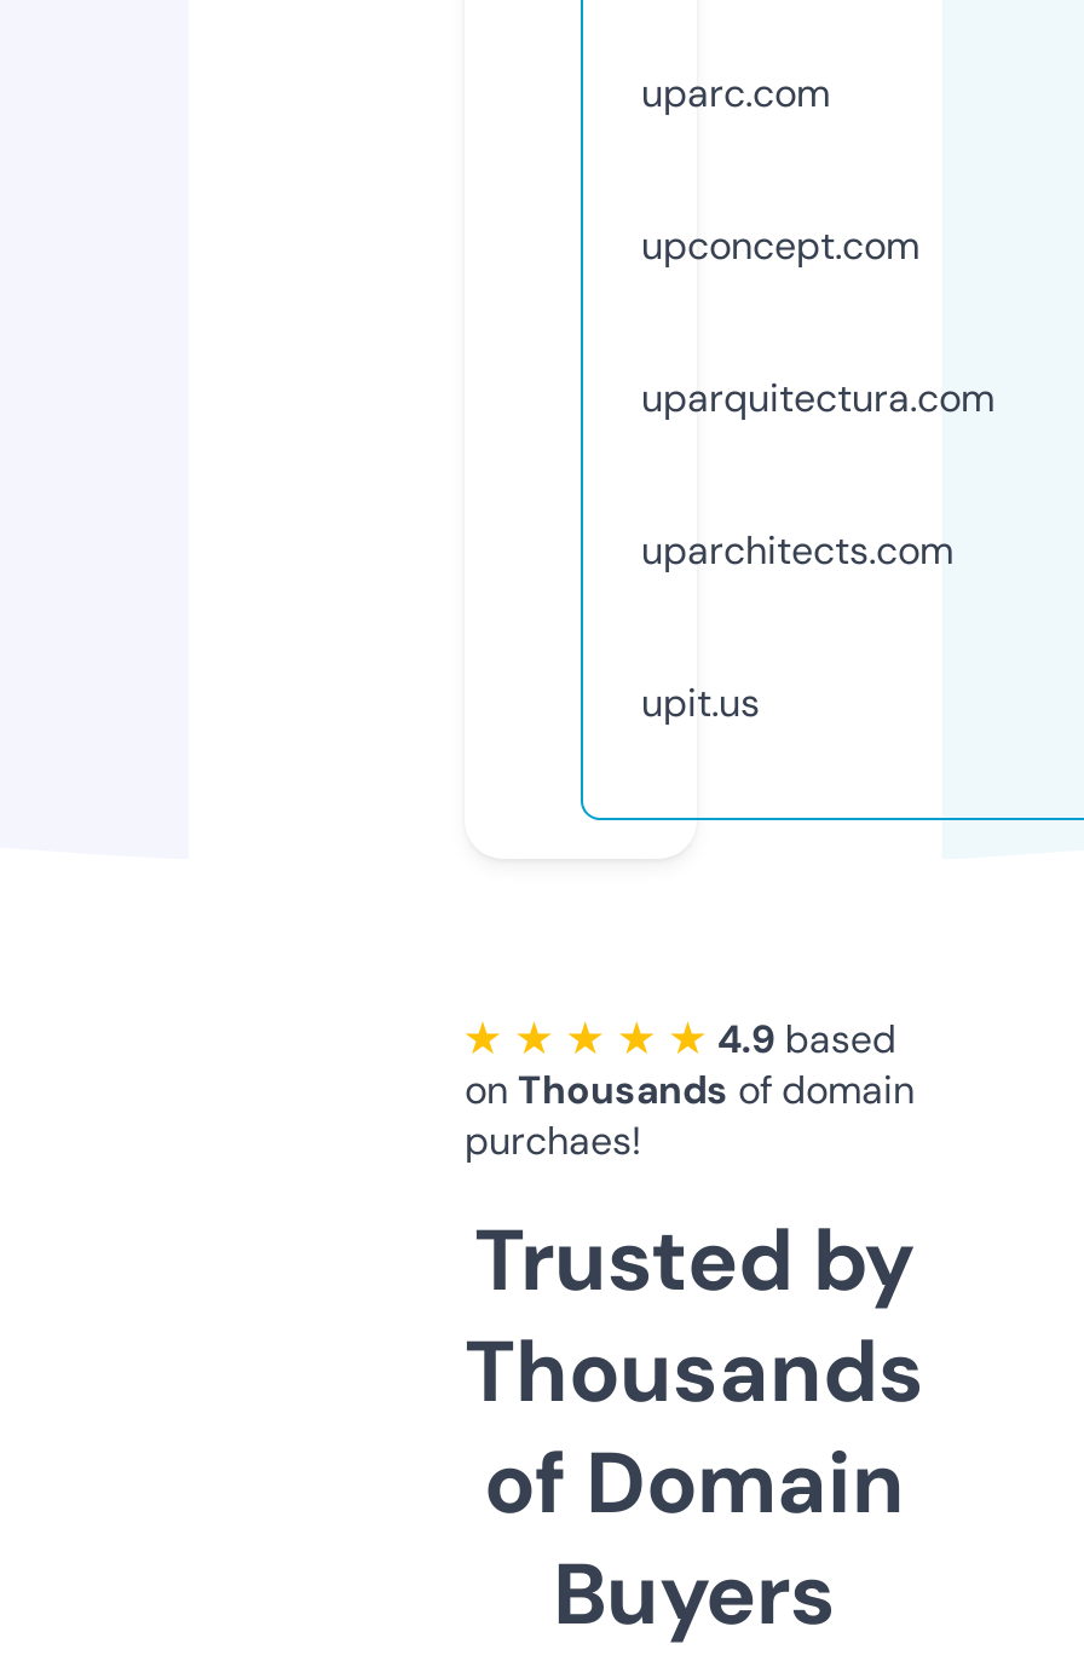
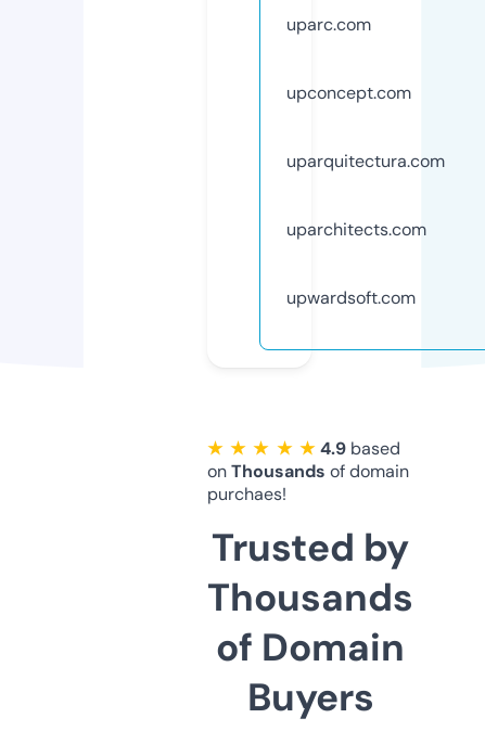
- upit.us
+ upwardsoft.com
